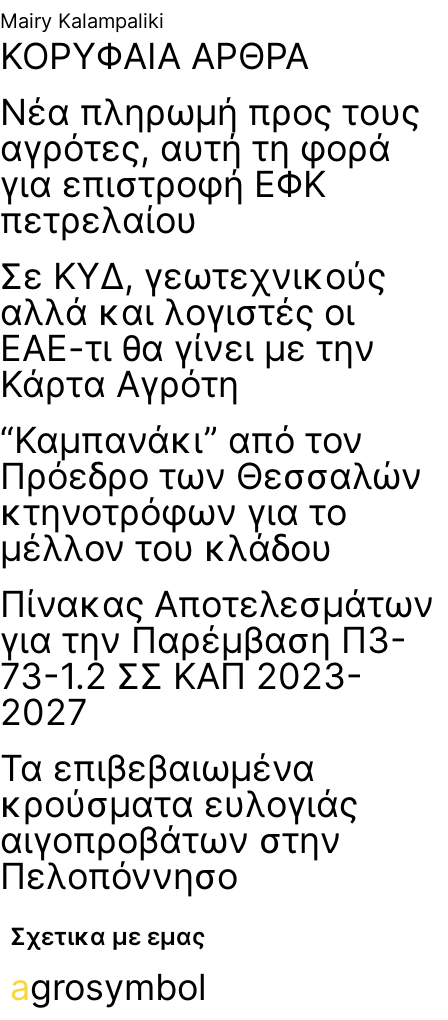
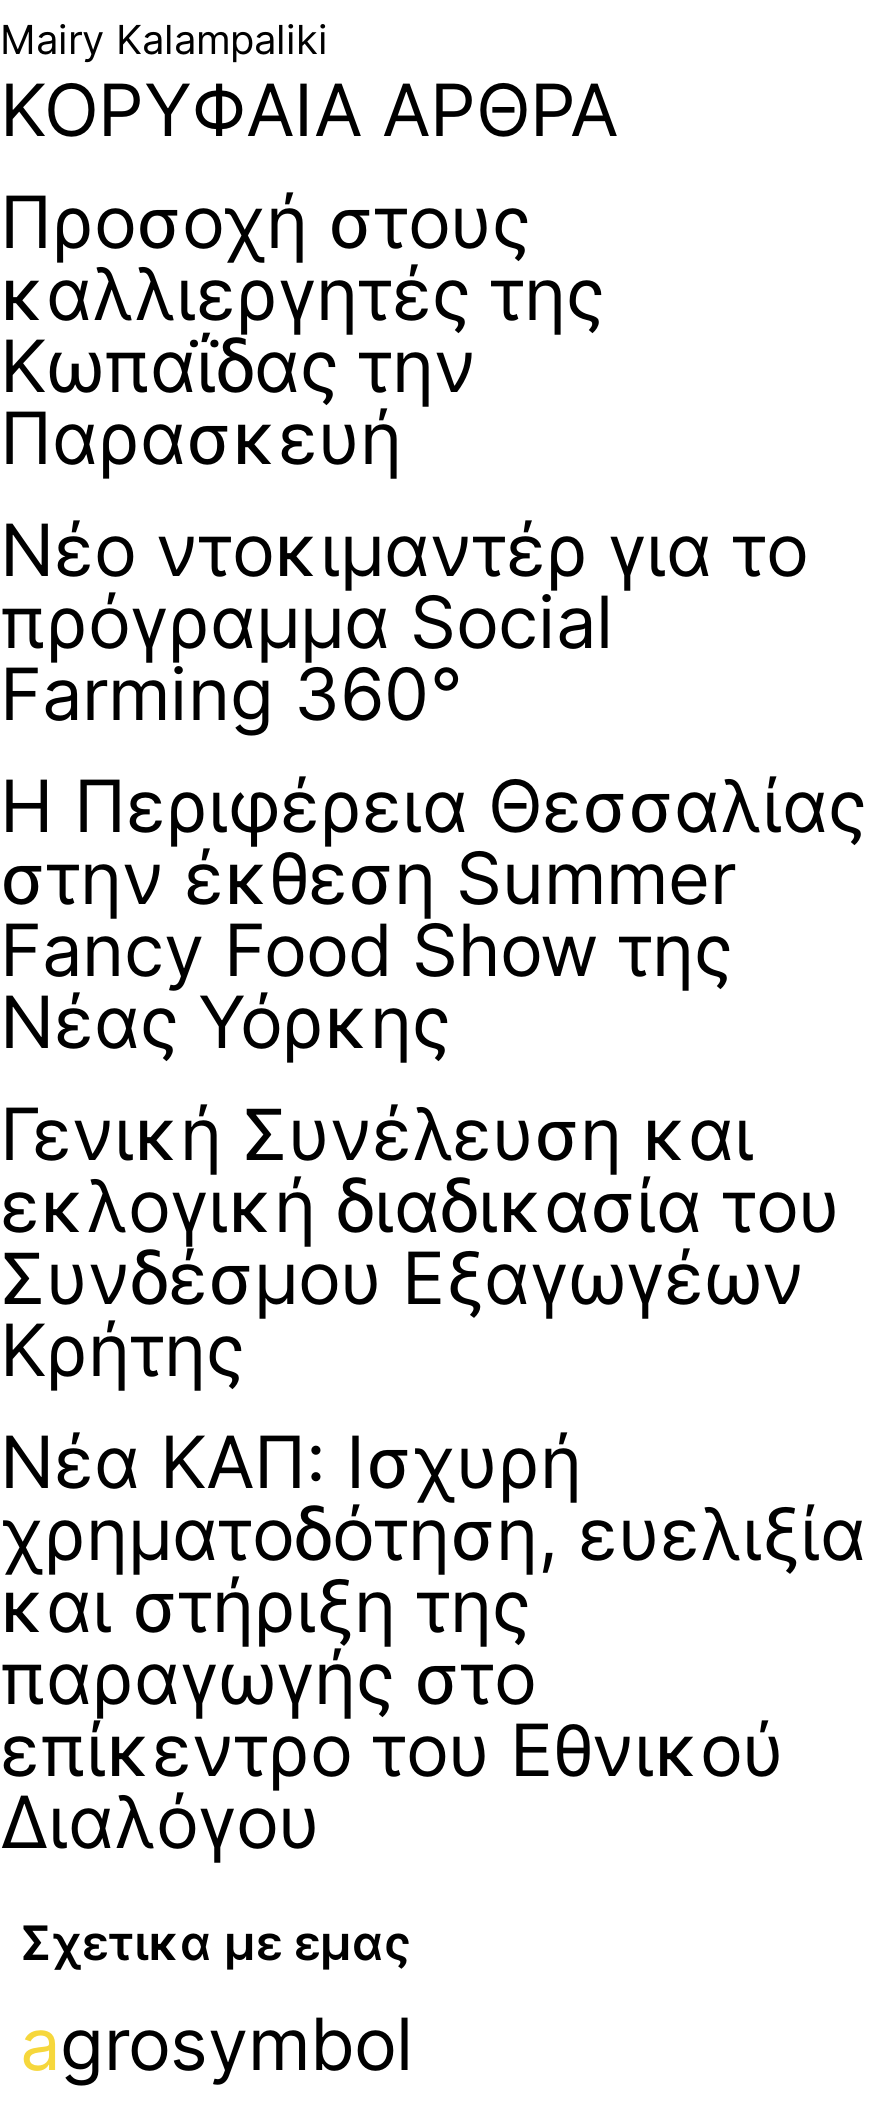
- Νέα πληρωμή προς τους
- αγρότες, αυτή τη φορά
- για επιστροφή ΕΦΚ
- πετρελαίου
- Σε ΚΥΔ, γεωτεχνικούς
- αλλά και λογιστές οι
- ΕΑΕ-τι θα γίνει με την
- Κάρτα Αγρότη
- “Καμπανάκι” από τον
- Πρόεδρο των Θεσσαλών
- κτηνοτρόφων για το
- μέλλον του κλάδου
- Πίνακας Αποτελεσμάτων
- για την Παρέμβαση Π3-
- 73-1.2 ΣΣ ΚΑΠ 2023-
- 2027
- Τα επιβεβαιωμένα
- κρούσματα ευλογιάς
- αιγοπροβάτων στην
- Πελοπόννησο
+ Προσοχή στους
+ καλλιεργητές της
+ Κωπαΐδας την
+ Παρασκευή
+ Νέο ντοκιμαντέρ για το
+ πρόγραμμα Social
+ Farming 360°
+ Η Περιφέρεια Θεσσαλίας
+ στην έκθεση Summer
+ Fancy Food Show της
+ Νέας Υόρκης
+ Γενική Συνέλευση και
+ εκλογική διαδικασία του
+ Συνδέσμου Εξαγωγέων
+ Κρήτης
+ Νέα ΚΑΠ: Ισχυρή
+ χρηματοδότηση, ευελιξία
+ και στήριξη της
+ παραγωγής στο
+ επίκεντρο του Εθνικού
+ Διαλόγου
